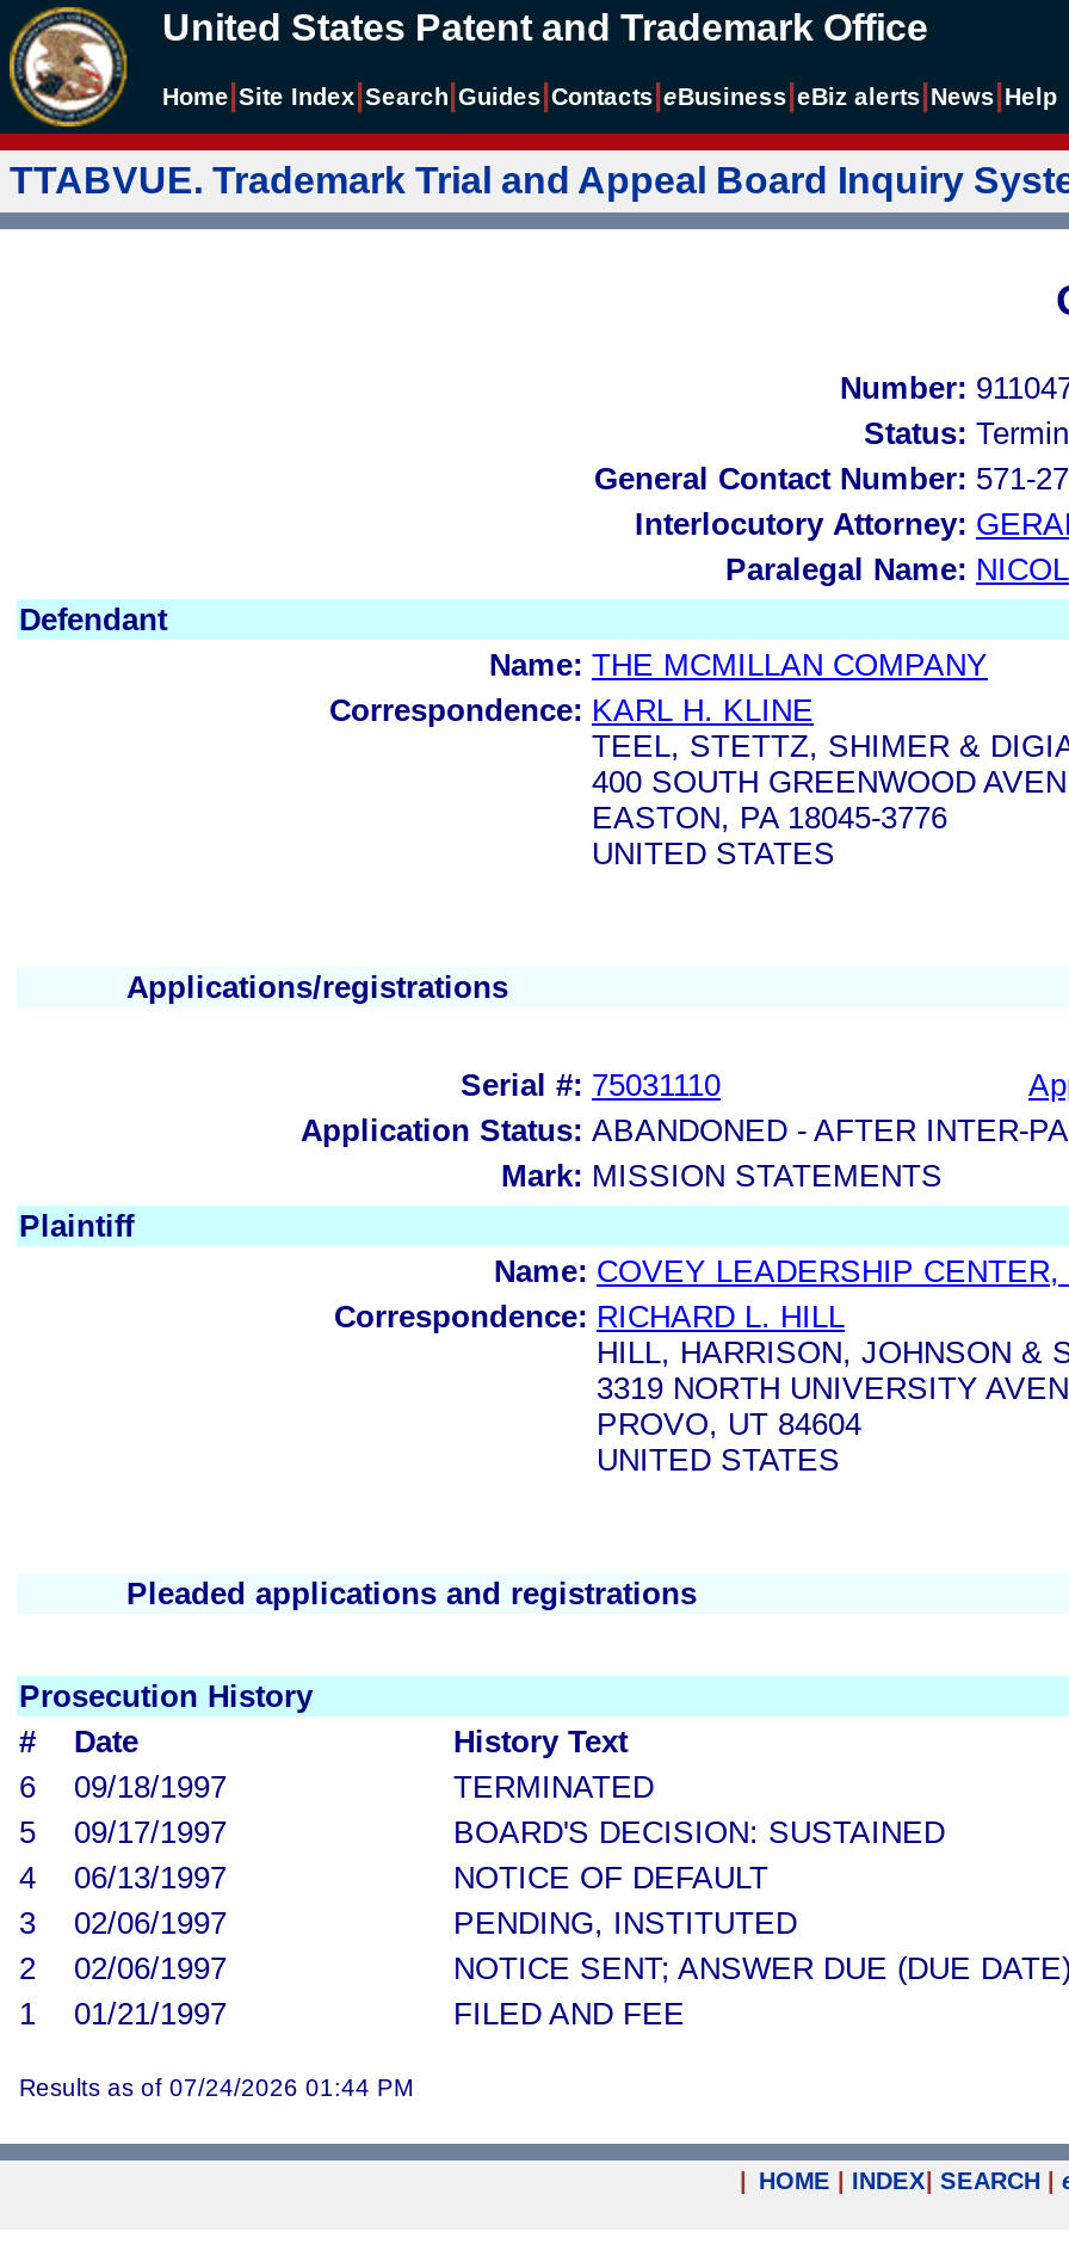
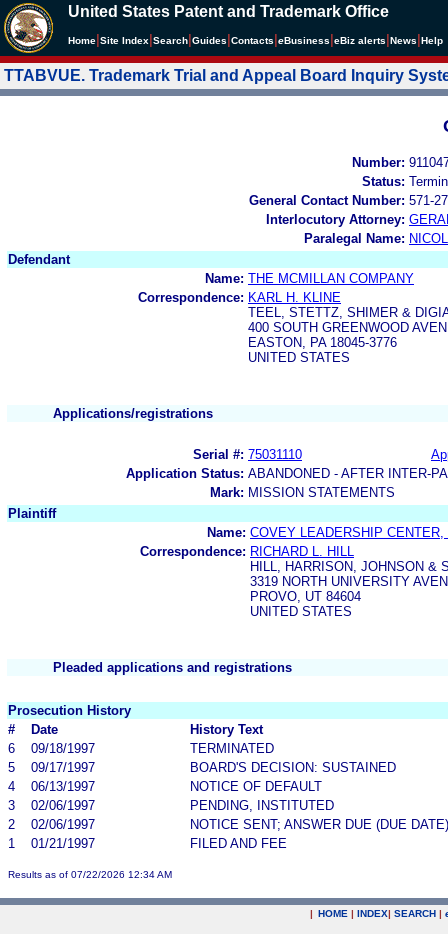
- Results as of 07/24/2026 01:44 PM
+ Results as of 07/22/2026 12:34 AM
